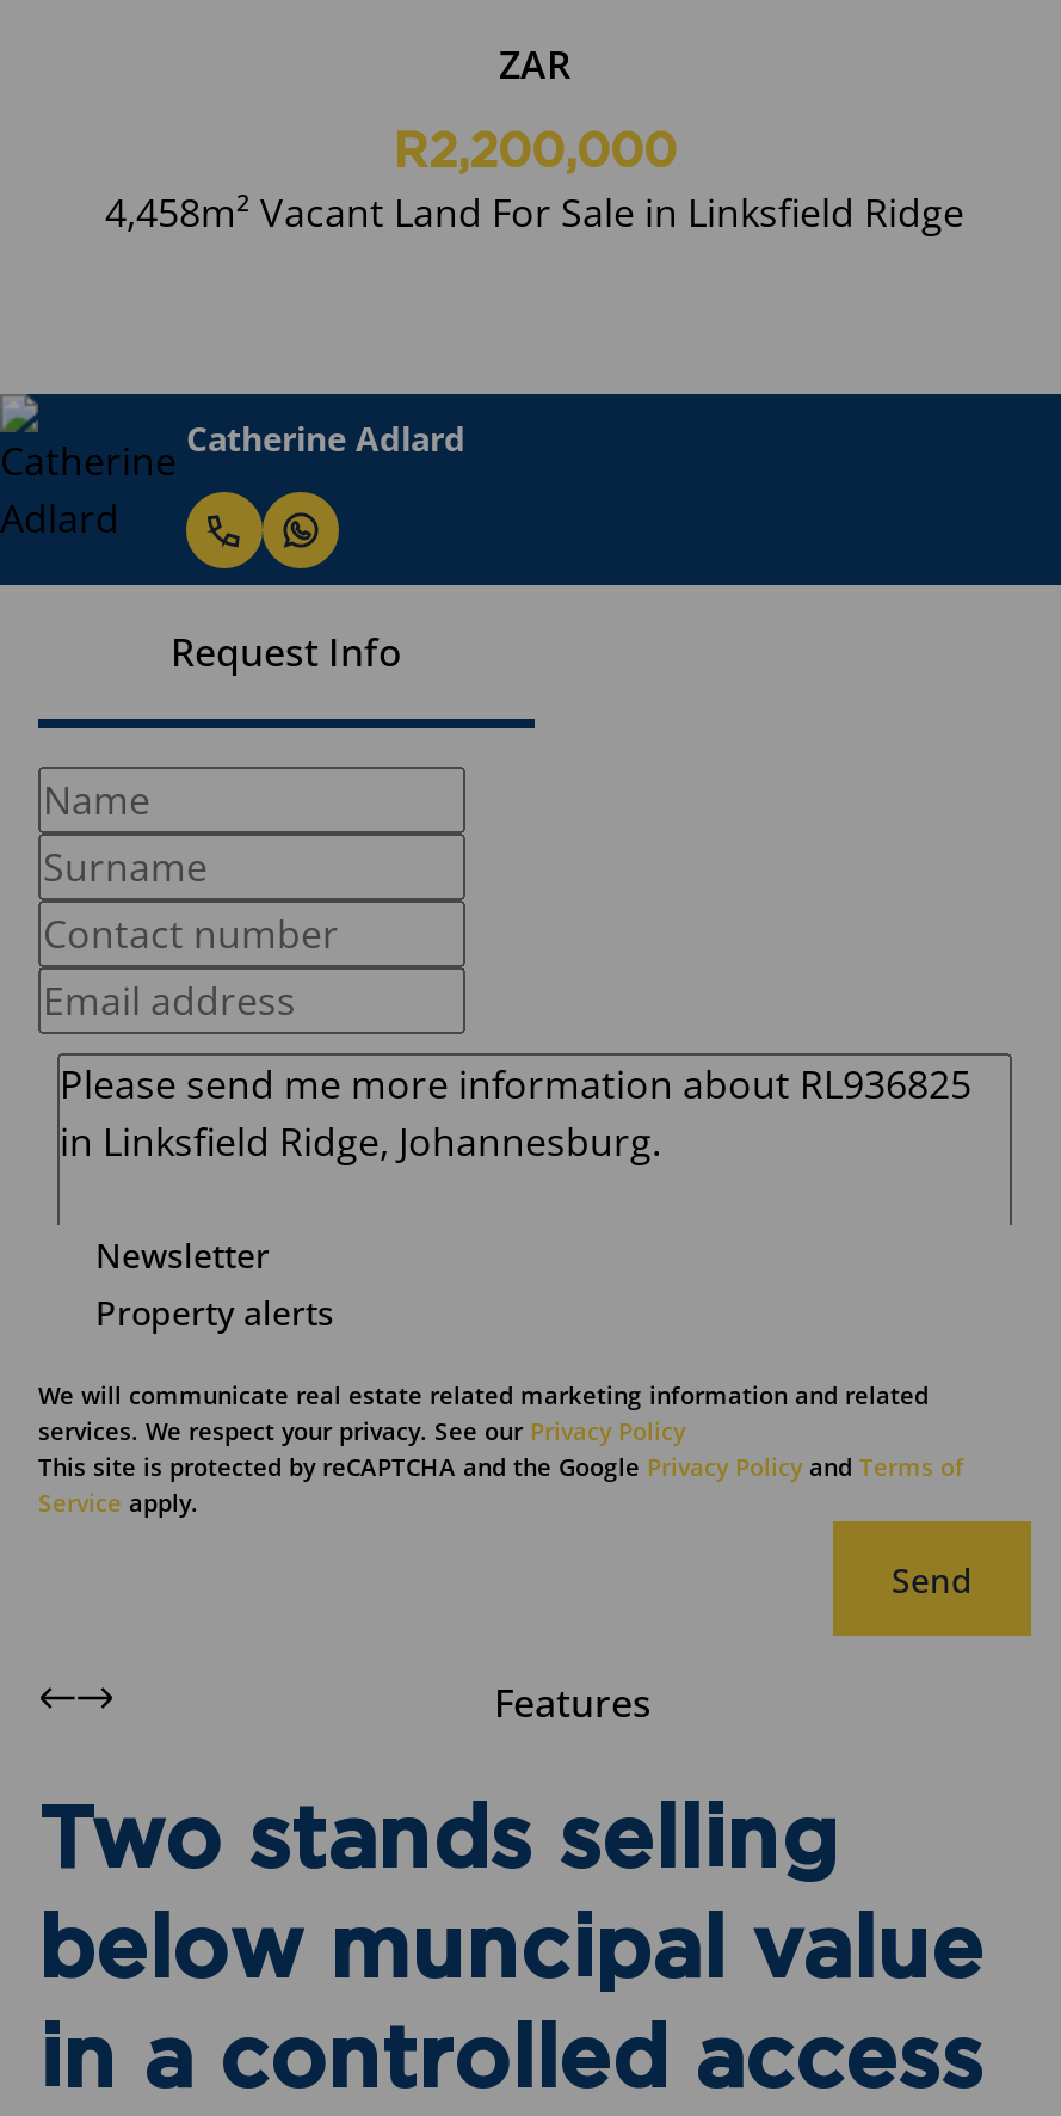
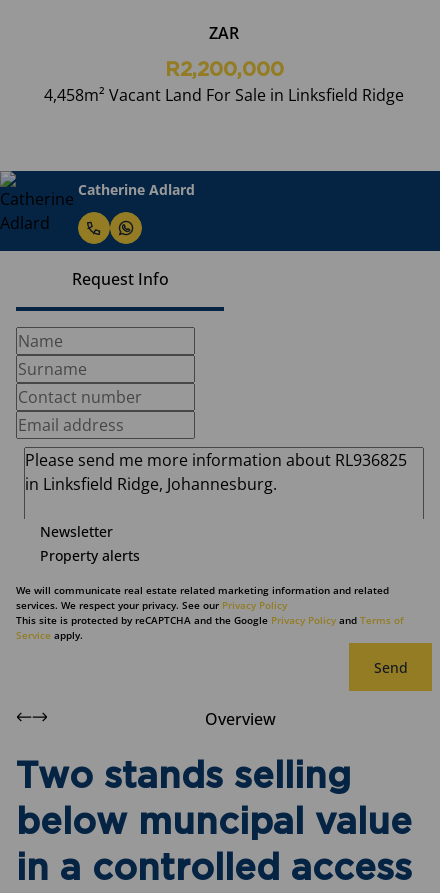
- Features
+ Overview
